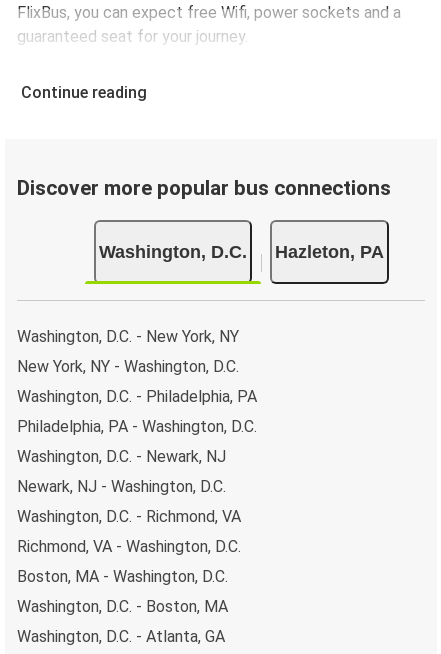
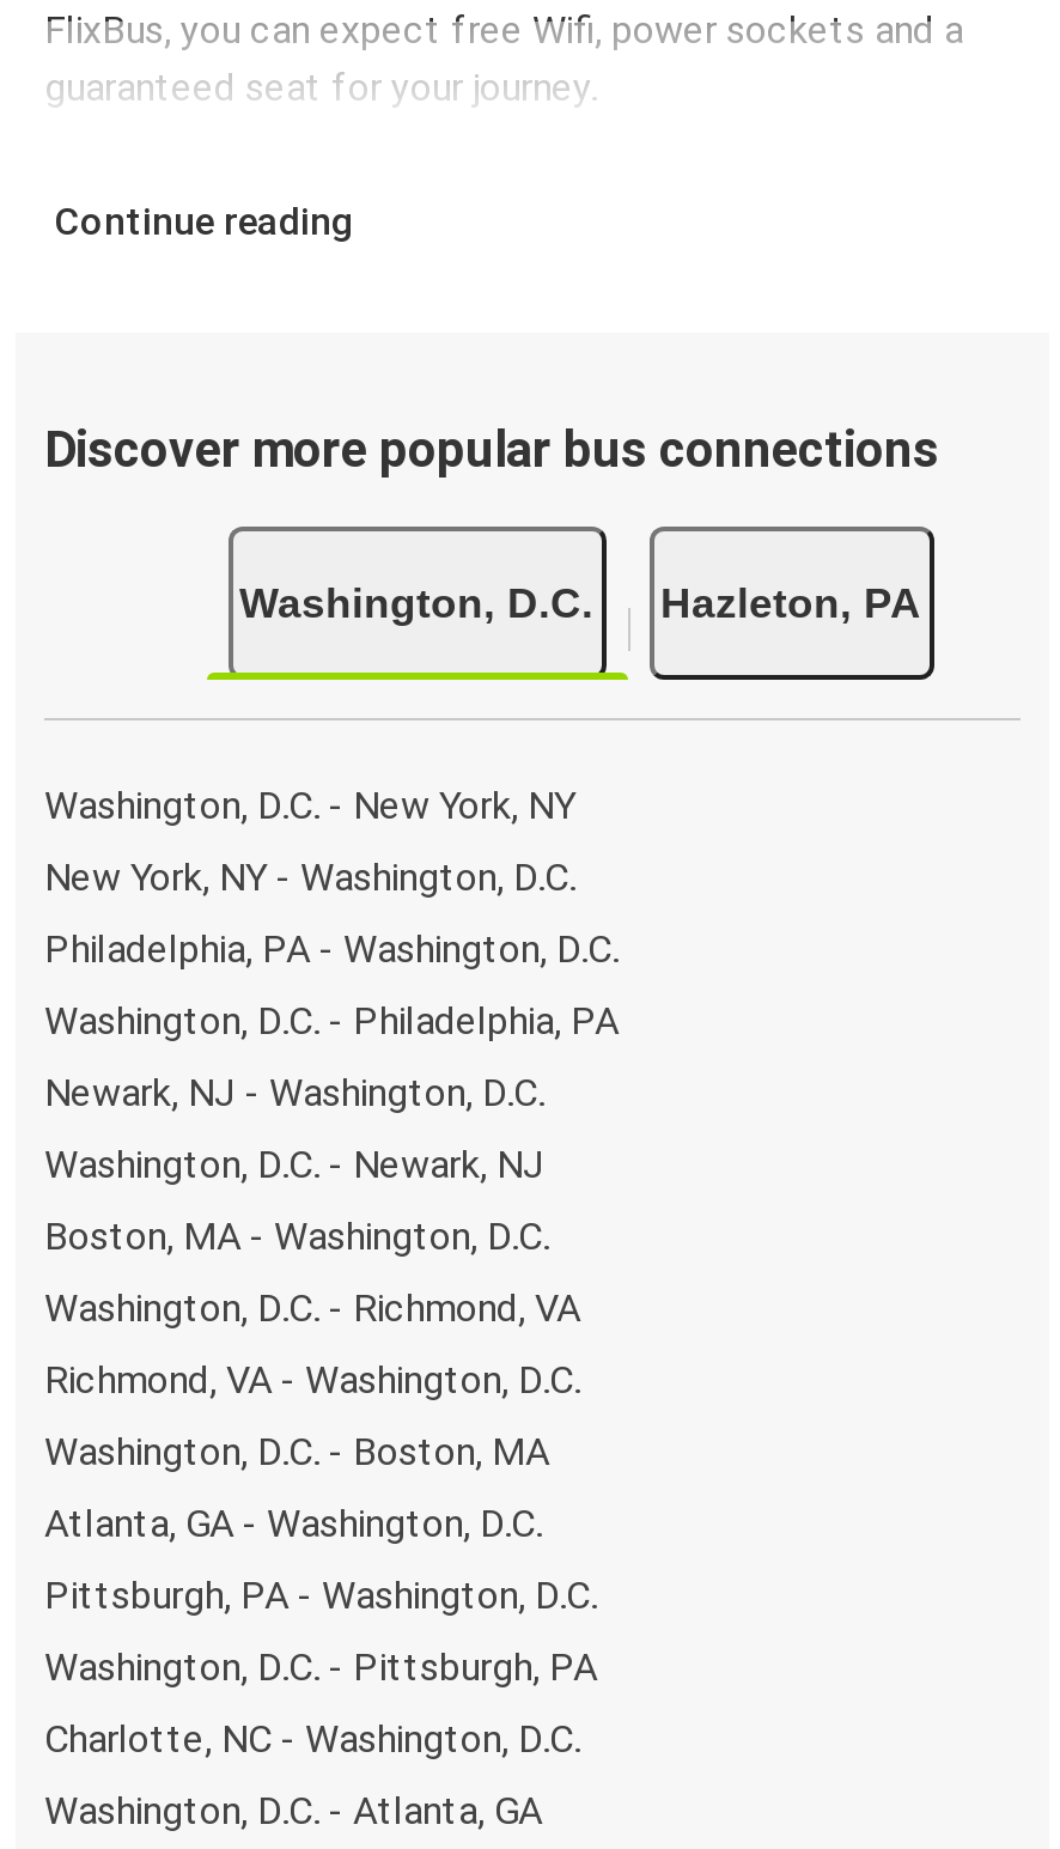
moved up: Philadelphia, PA - Washington, D.C.

moved up: Newark, NJ - Washington, D.C.

moved up: Boston, MA - Washington, D.C.

+ Atlanta, GA - Washington, D.C.
+ Pittsburgh, PA - Washington, D.C.
+ Washington, D.C. - Pittsburgh, PA
+ Charlotte, NC - Washington, D.C.
